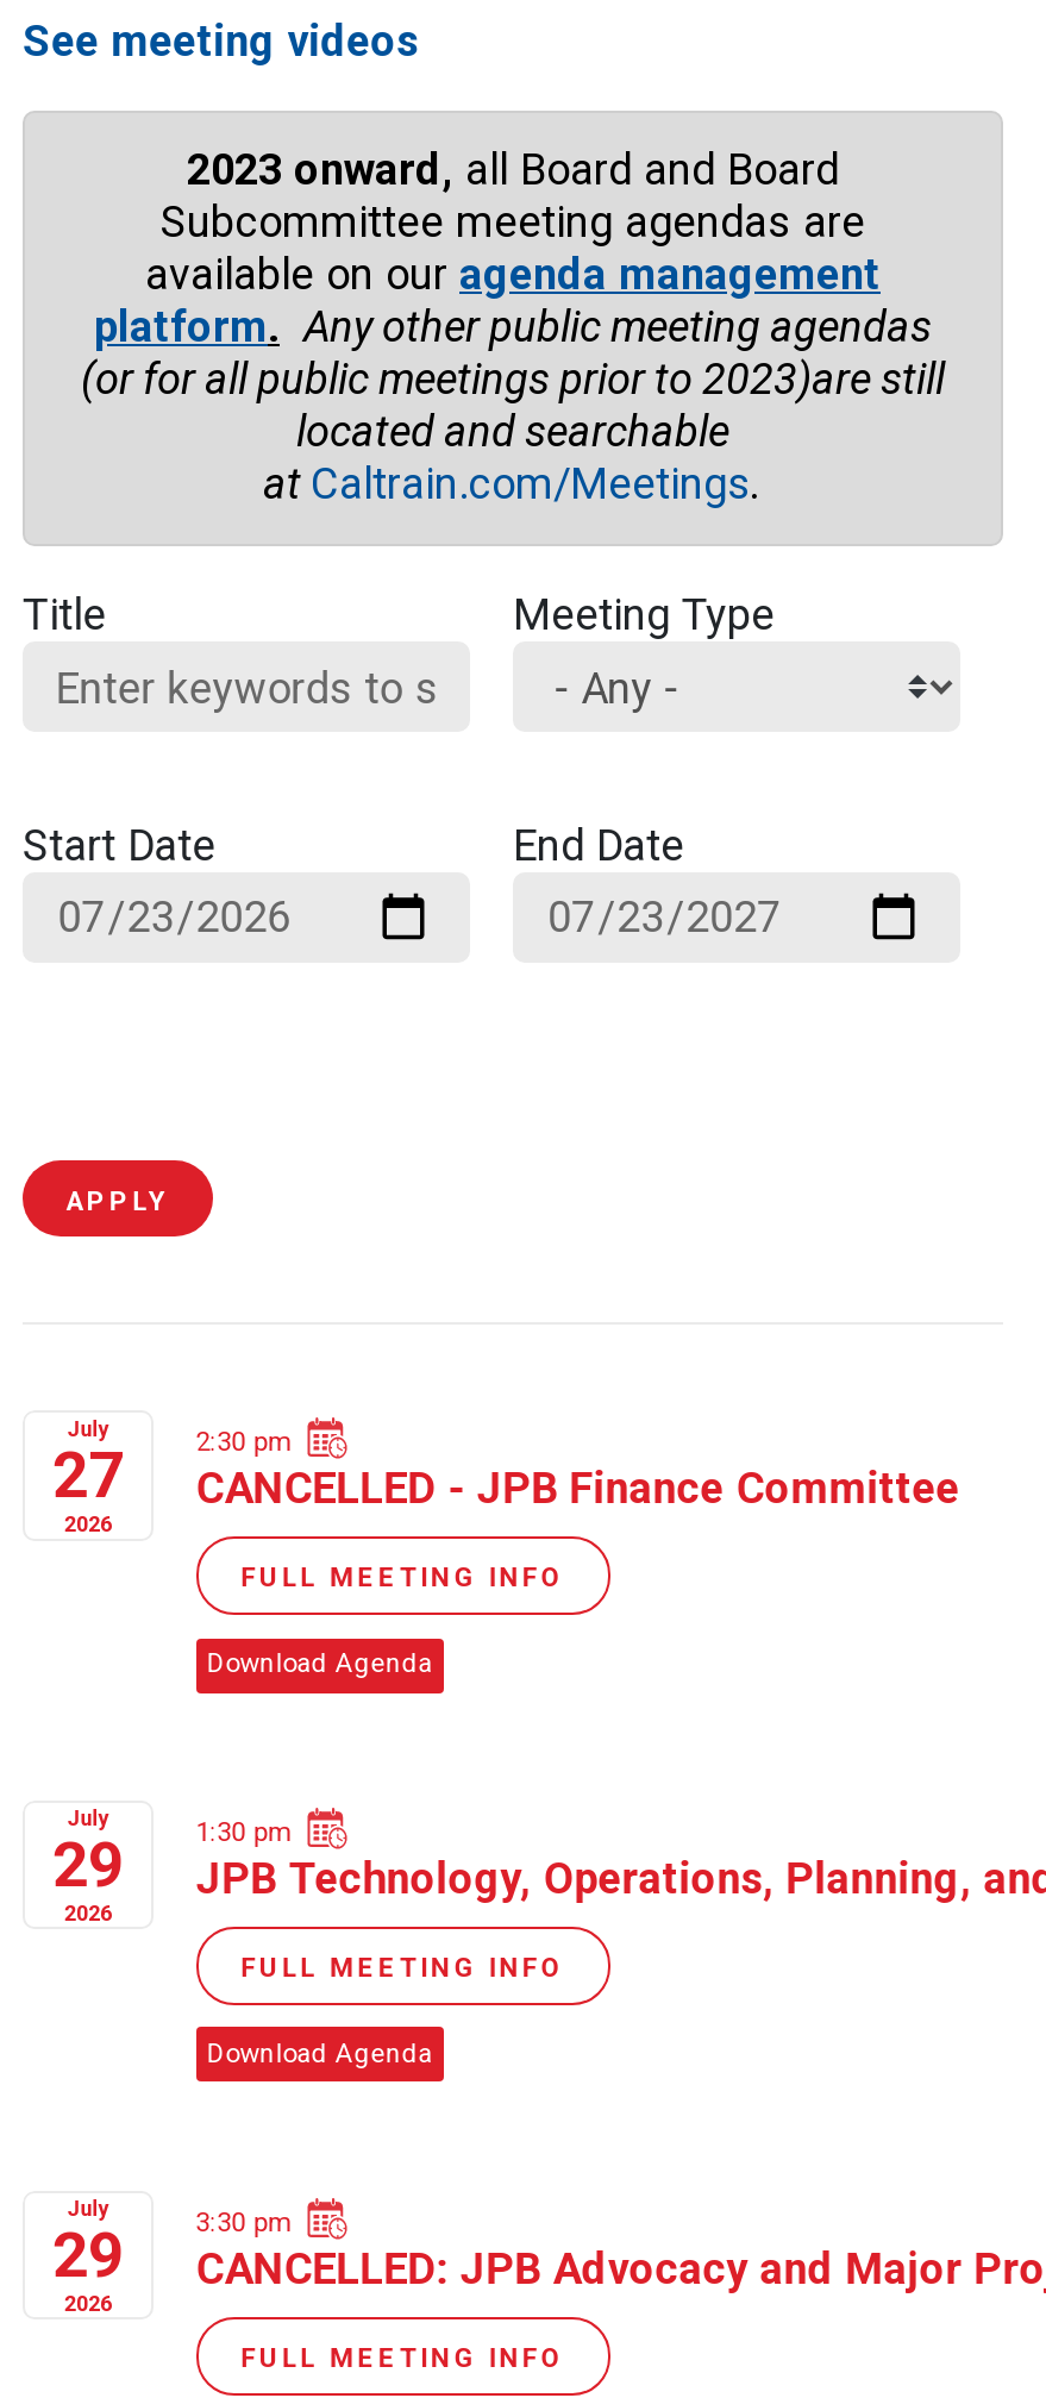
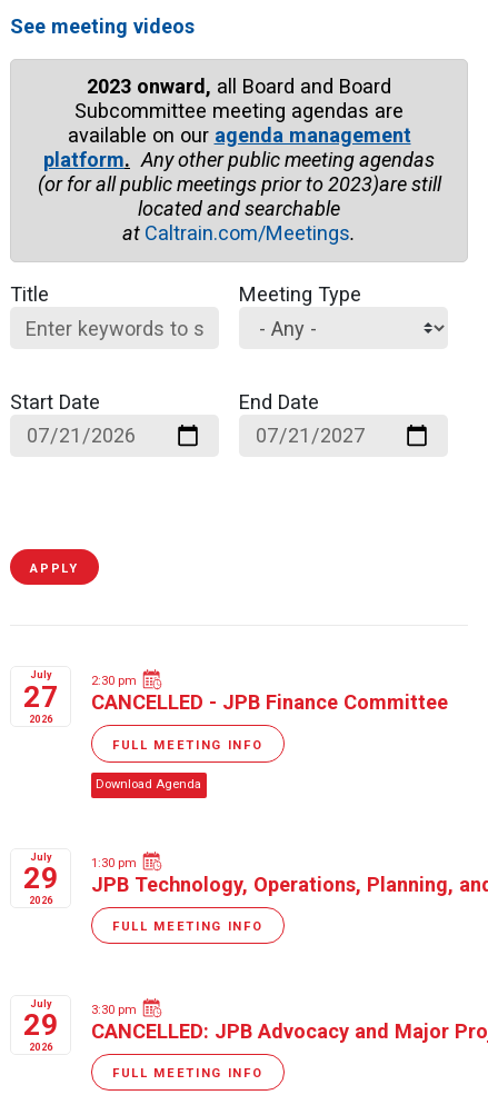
- Download Agenda
